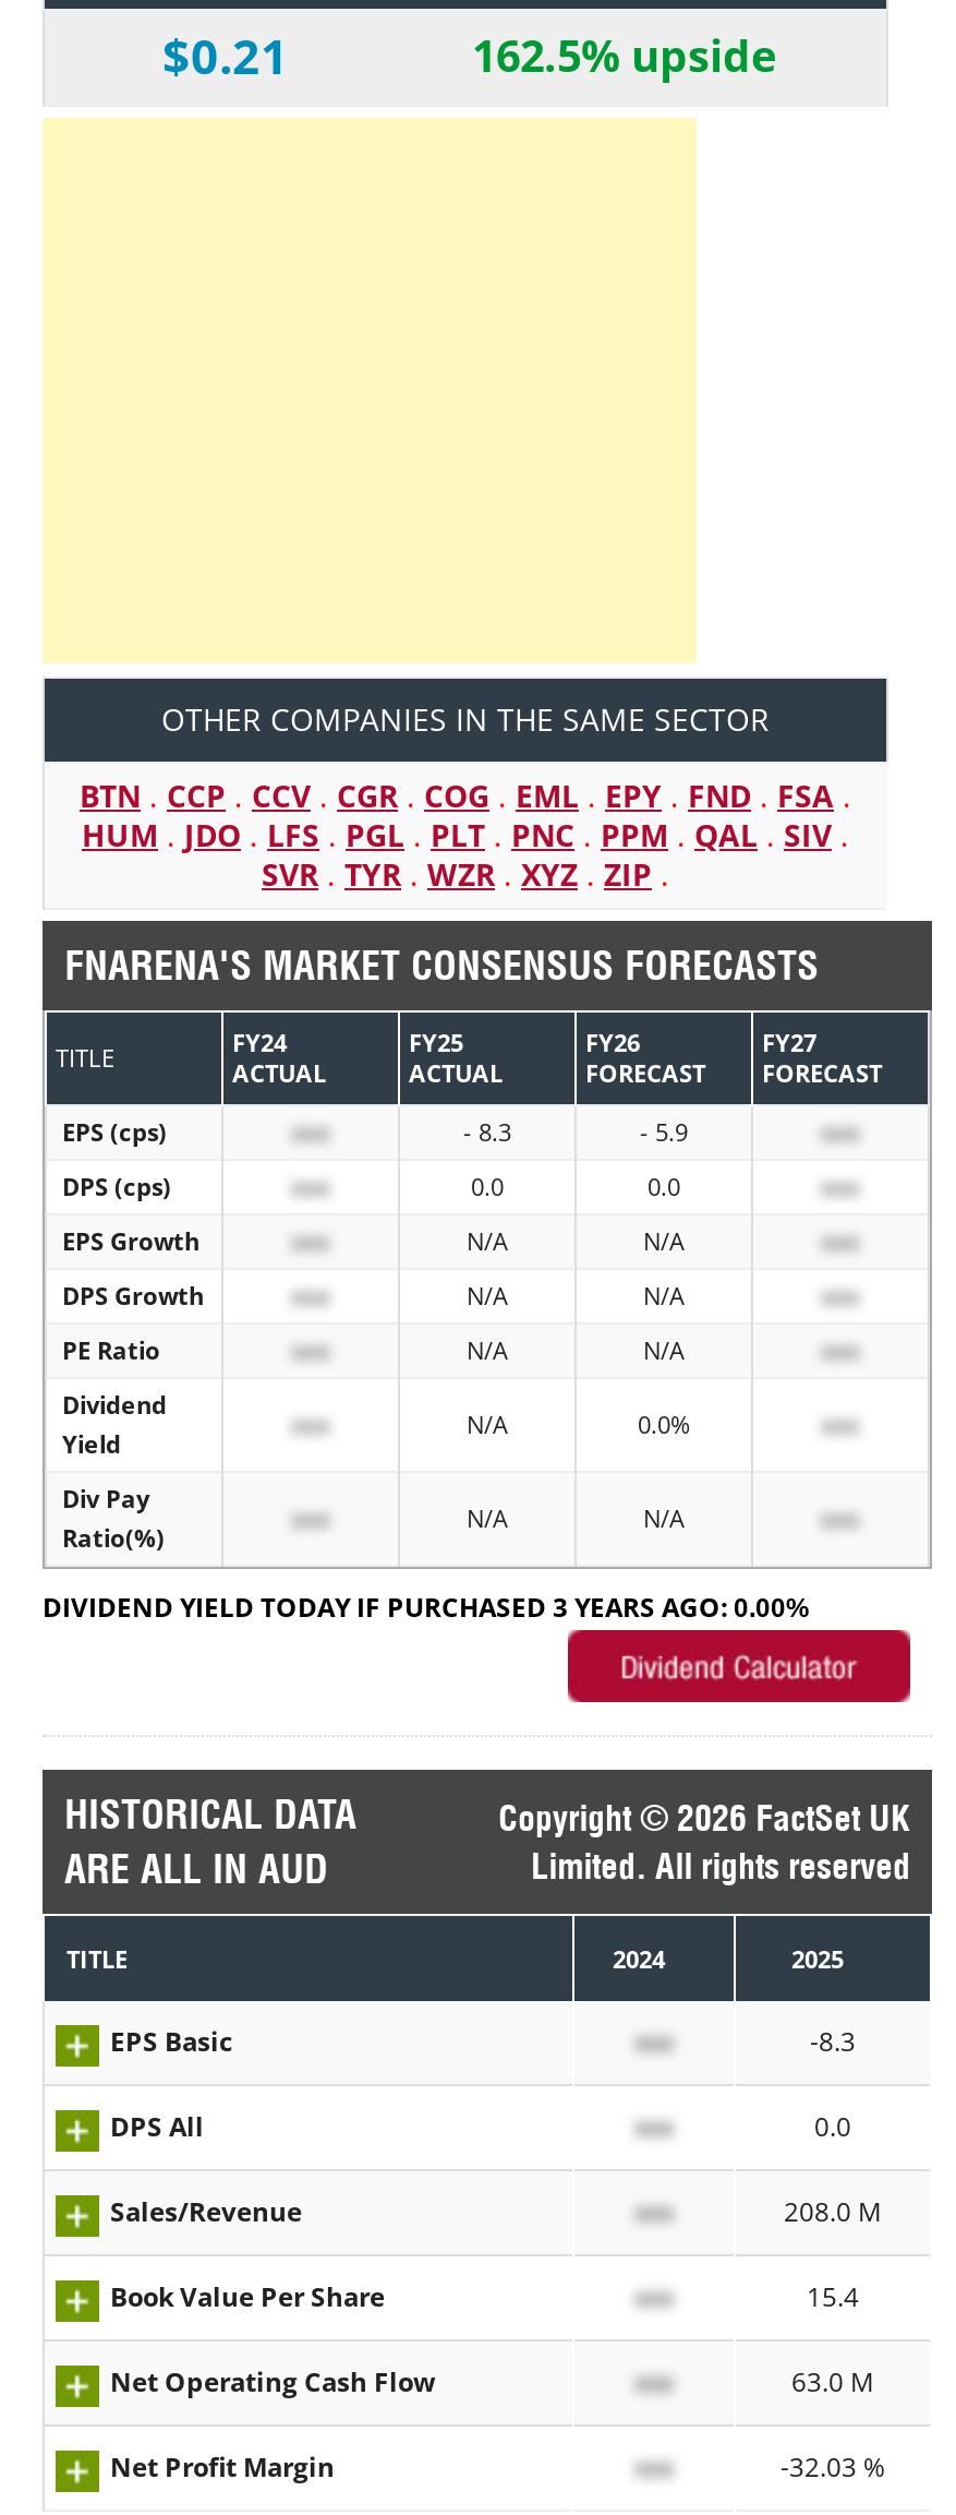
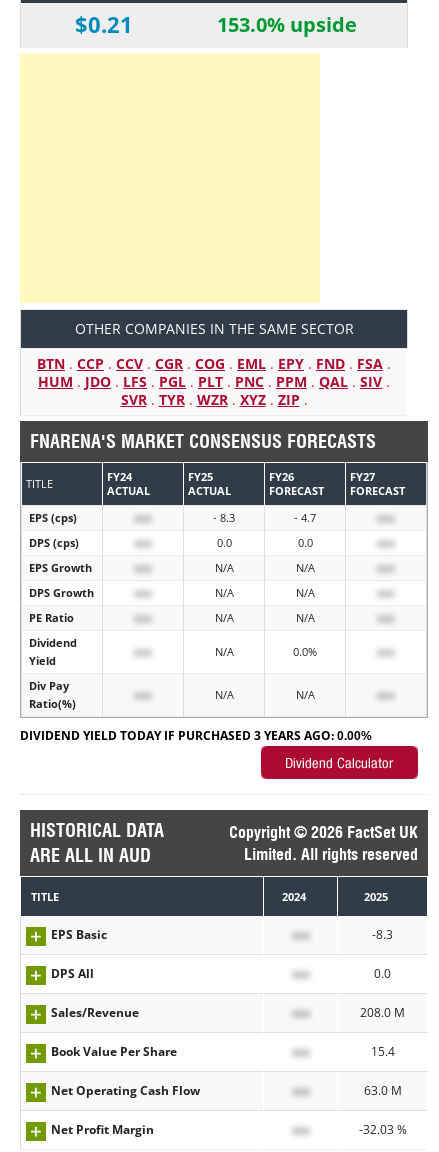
- 162.5% upside
+ 153.0% upside

- - 5.9
+ - 4.7
